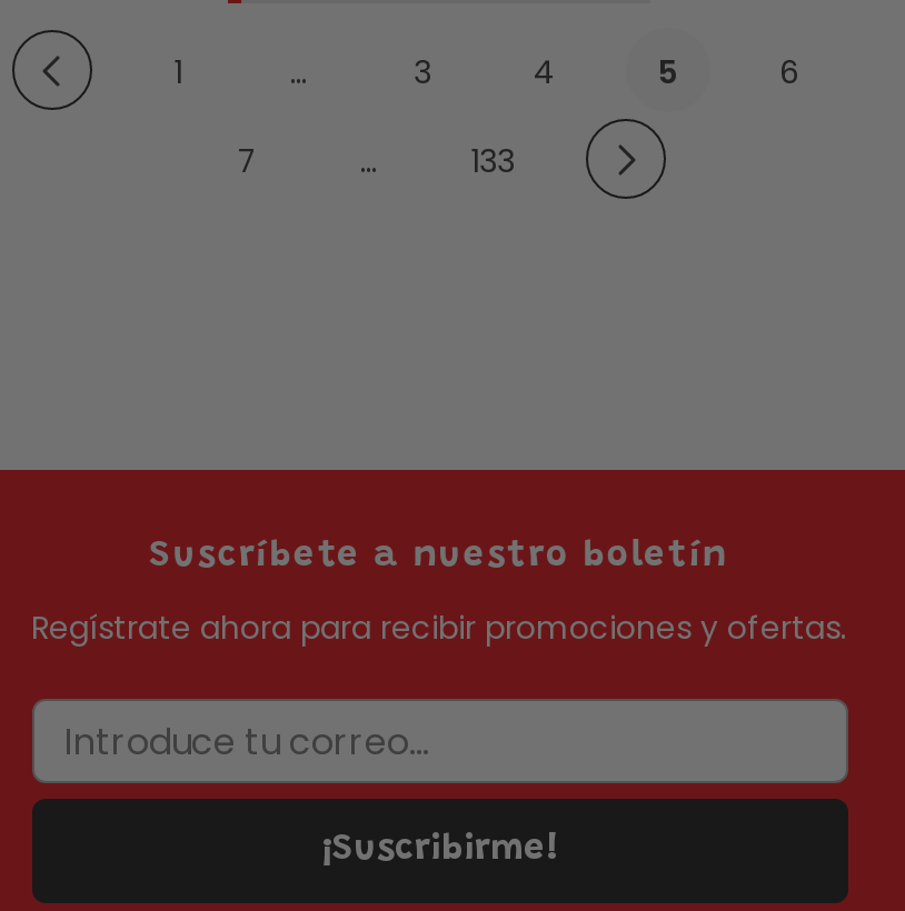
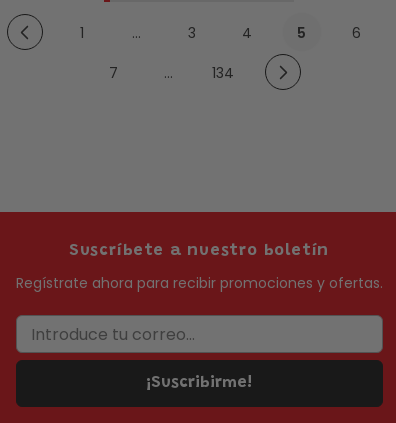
- 133
+ 134
